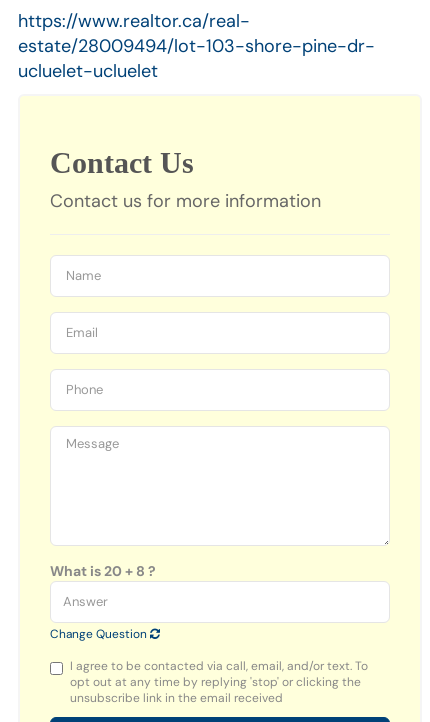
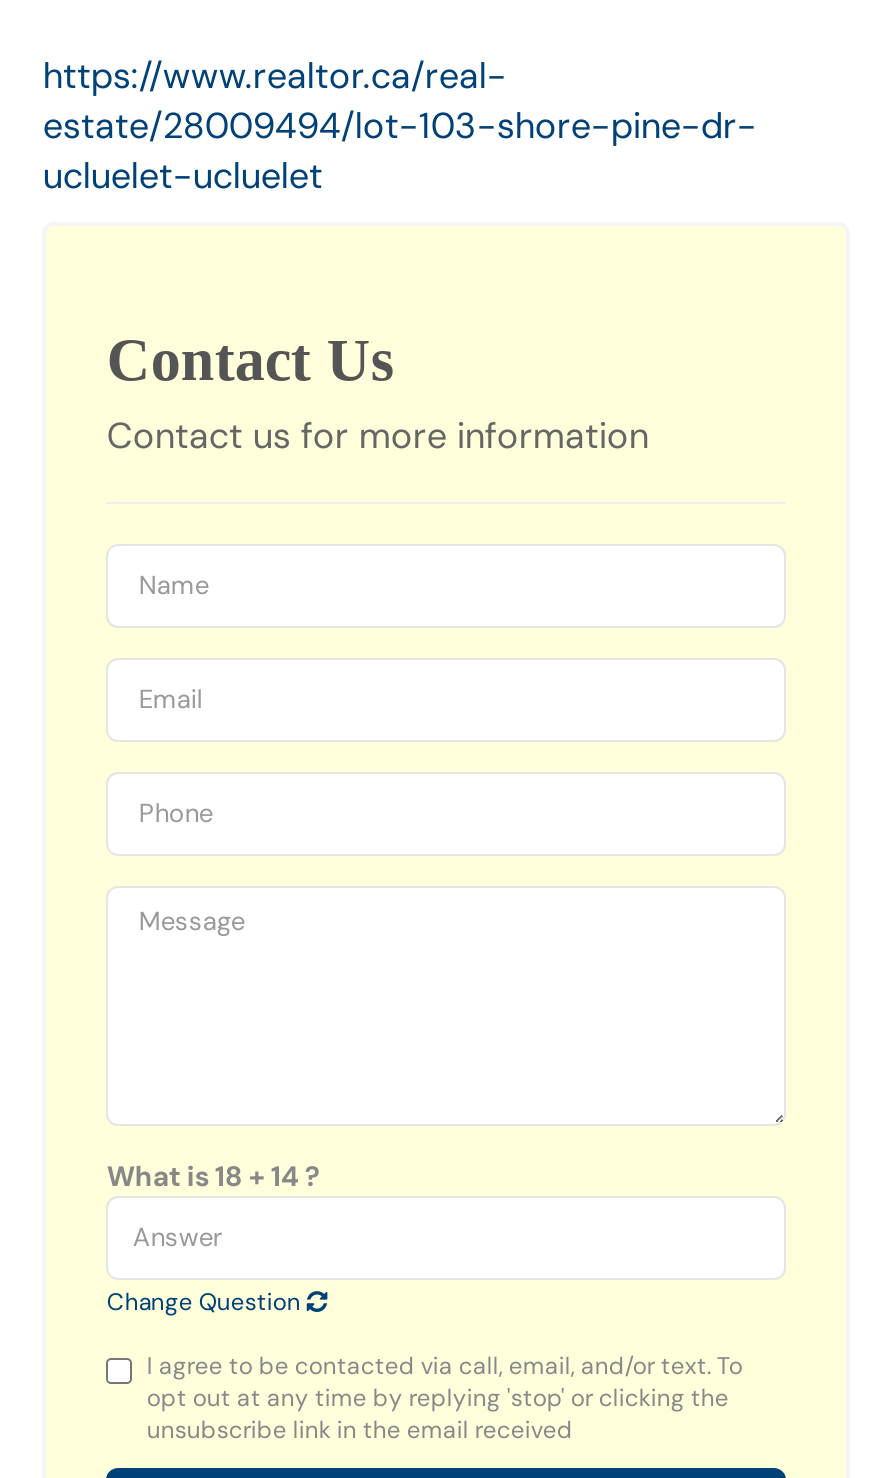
- What is 20 + 8 ?
+ What is 18 + 14 ?
